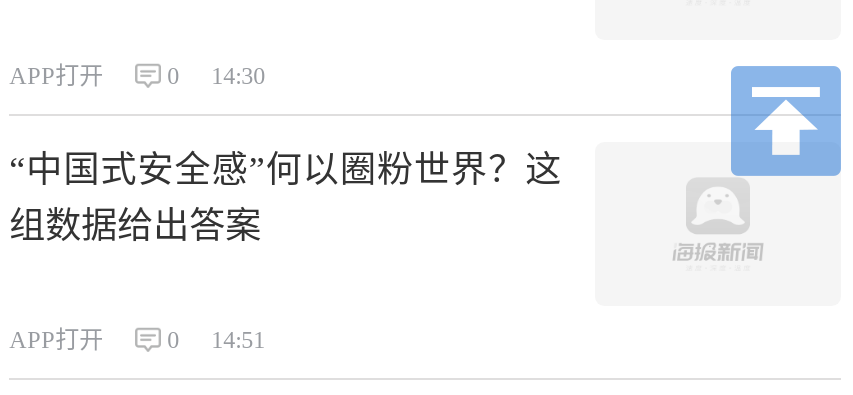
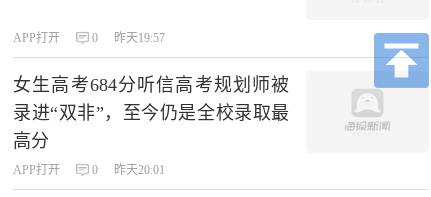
- 0 14:30
+ 0 昨天19:57

- “中国式安全感”何以圈粉世界？这
- 组数据给出答案
+ 女生高考684分听信高考规划师被
+ 录进“双非”，至今仍是全校录取最
+ 高分

- 0 14:51
+ 0 昨天20:01
